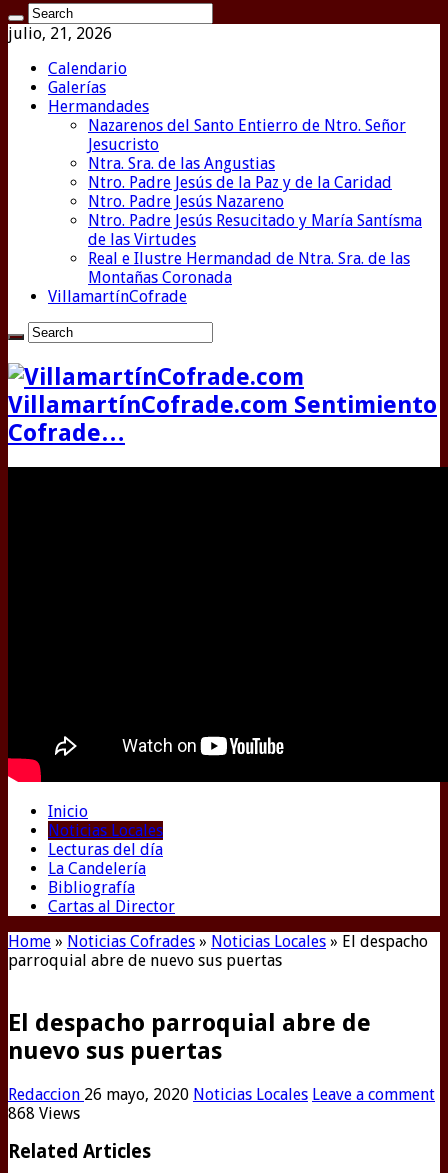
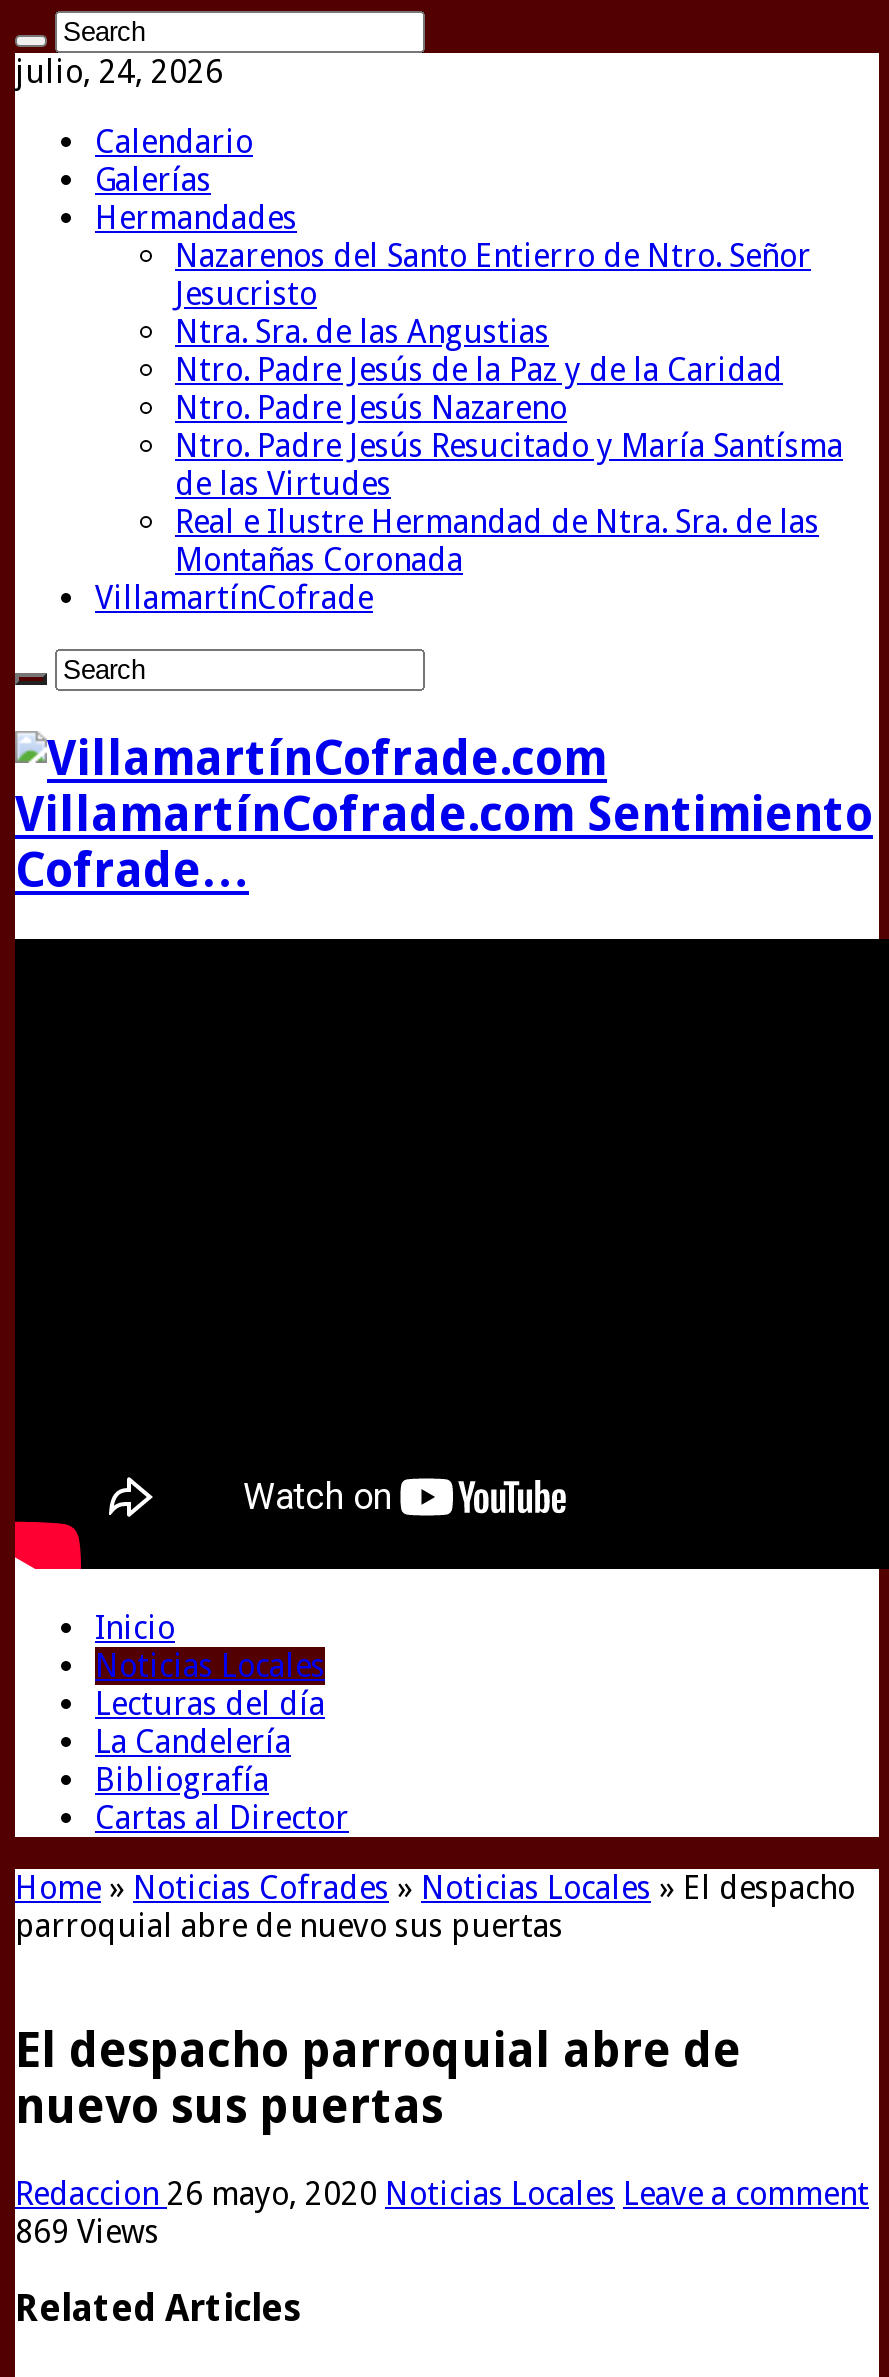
- julio, 21, 2026
+ julio, 24, 2026

- 868 Views
+ 869 Views
